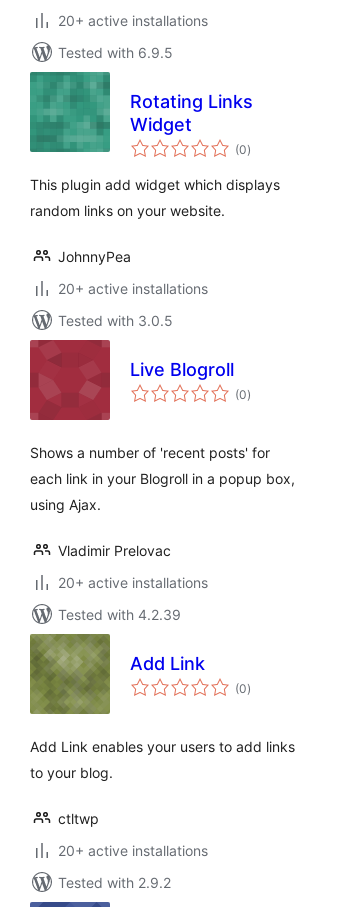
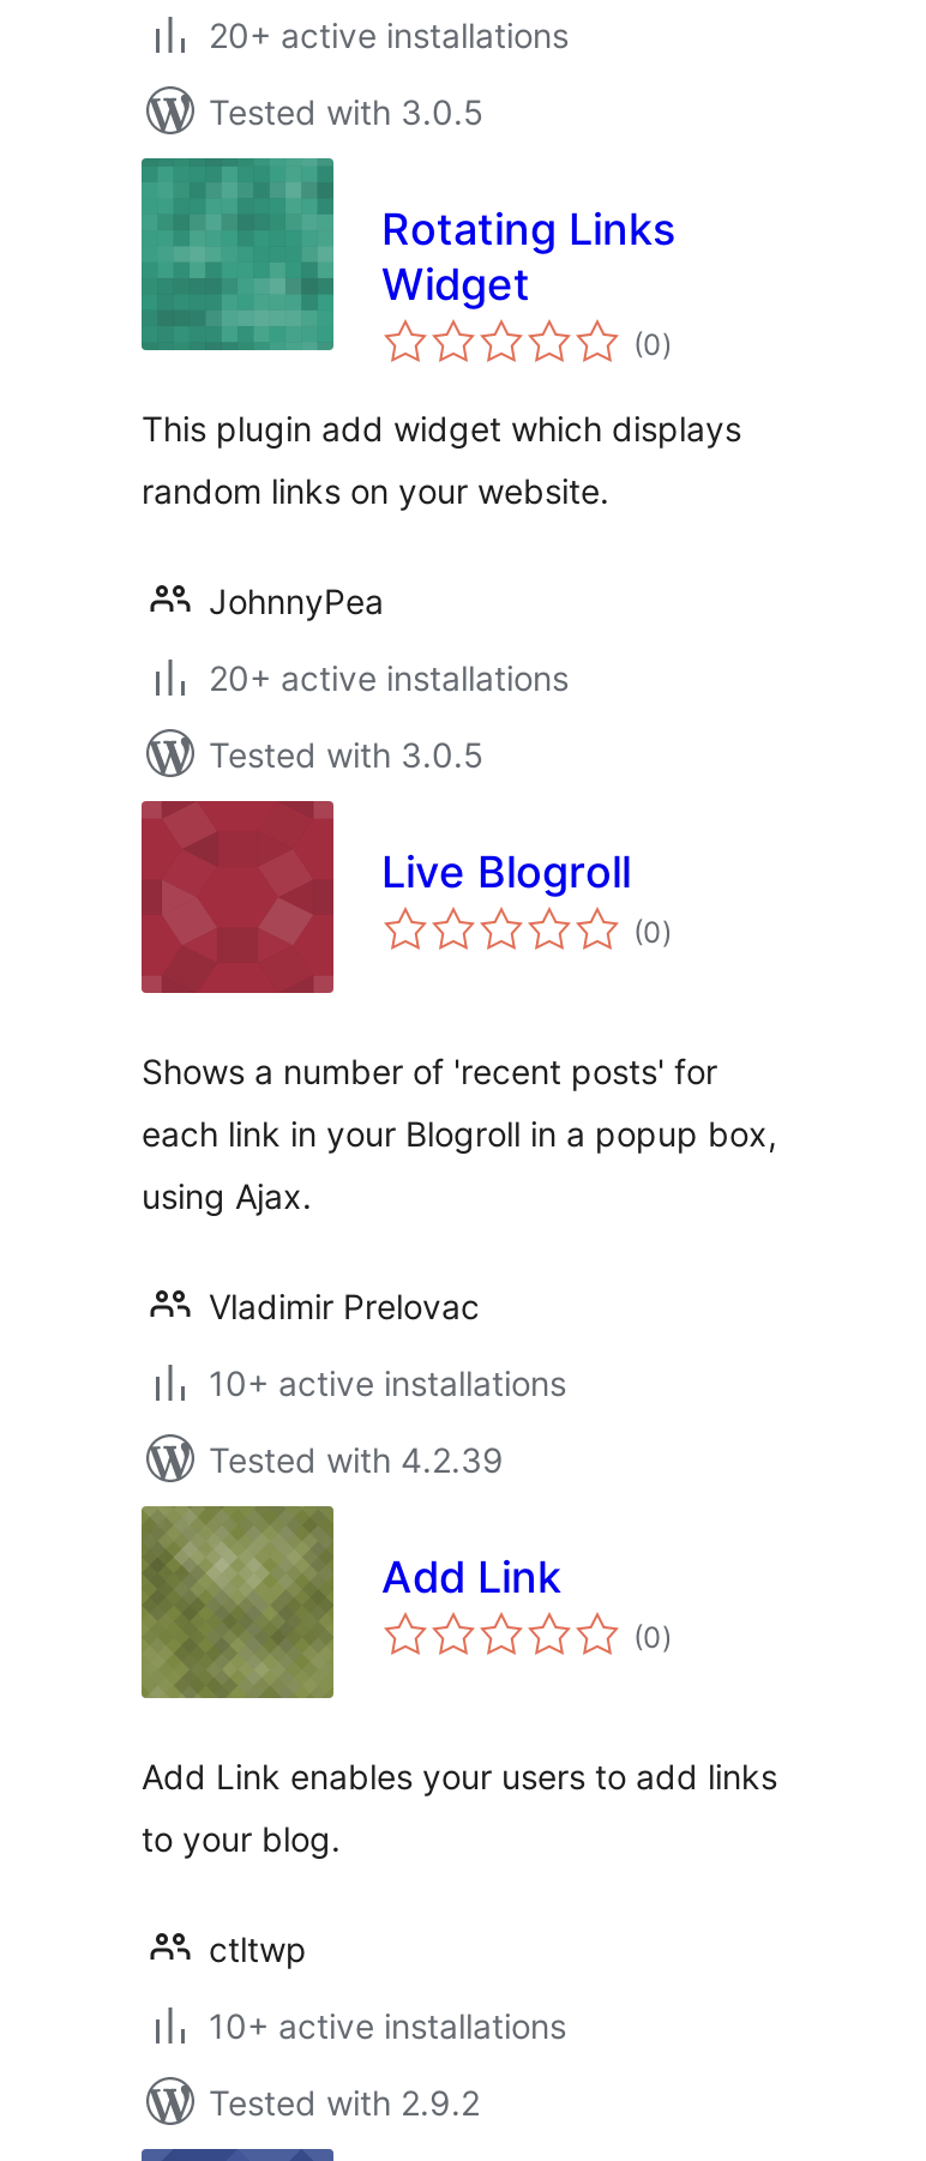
- Tested with 6.9.5
+ Tested with 3.0.5

- 20+ active installations
+ 10+ active installations

- 20+ active installations
+ 10+ active installations
